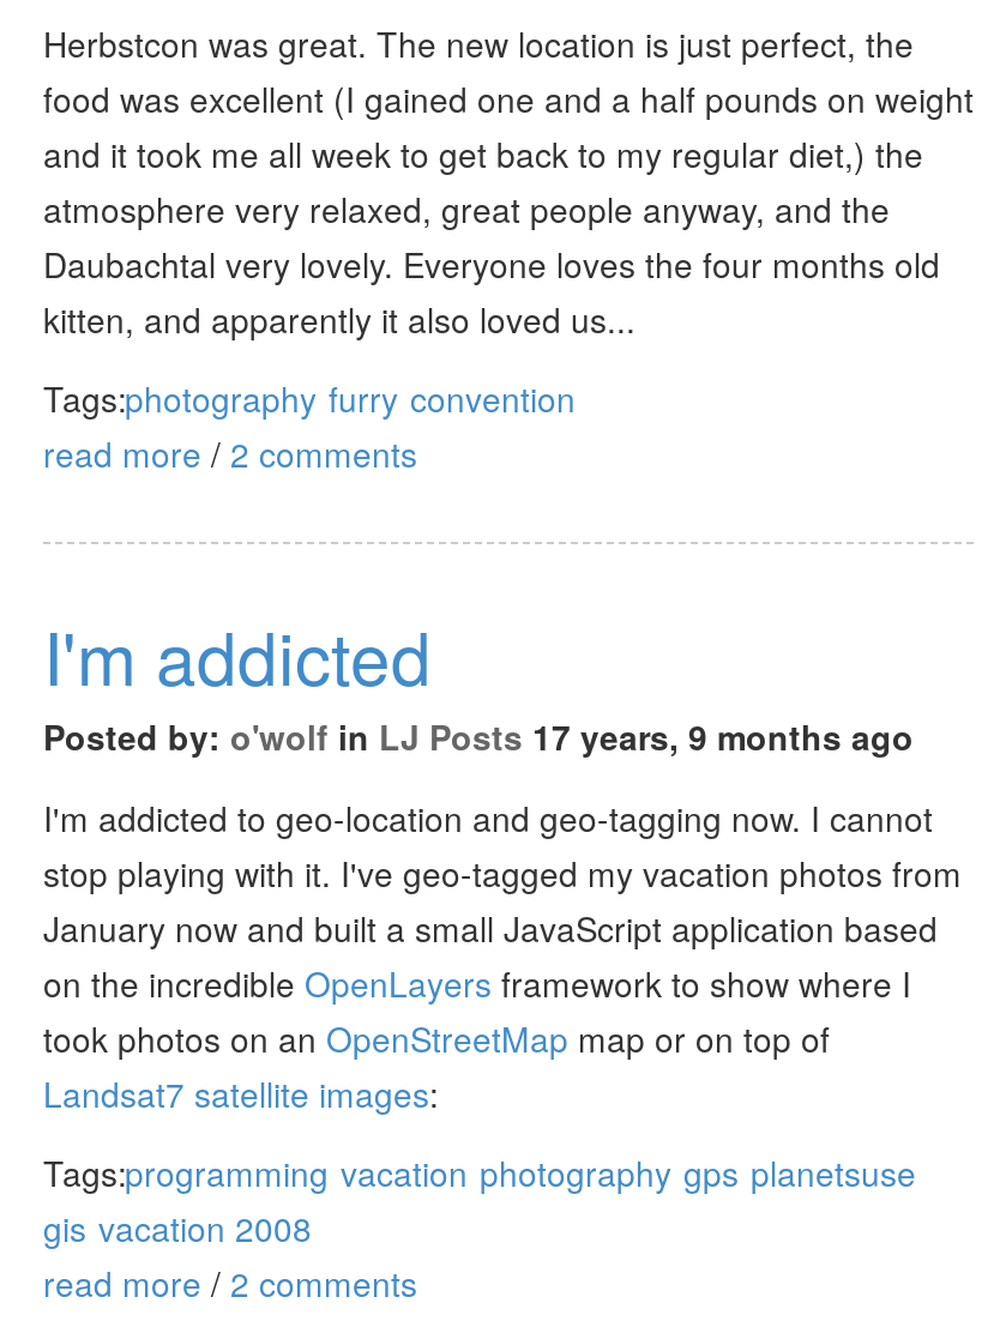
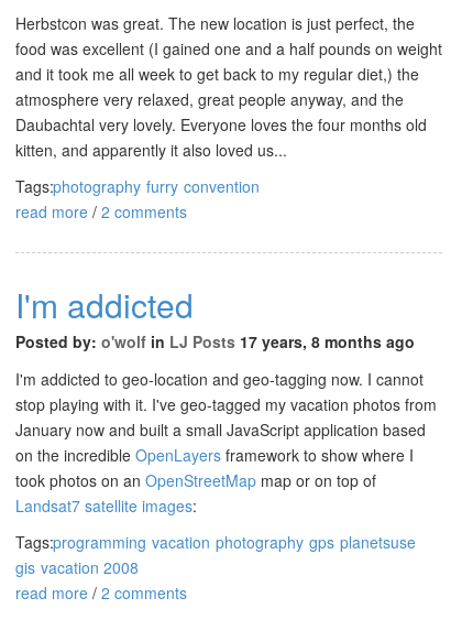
- Posted by: o'wolf in LJ Posts 17 years, 9 months ago
+ Posted by: o'wolf in LJ Posts 17 years, 8 months ago
